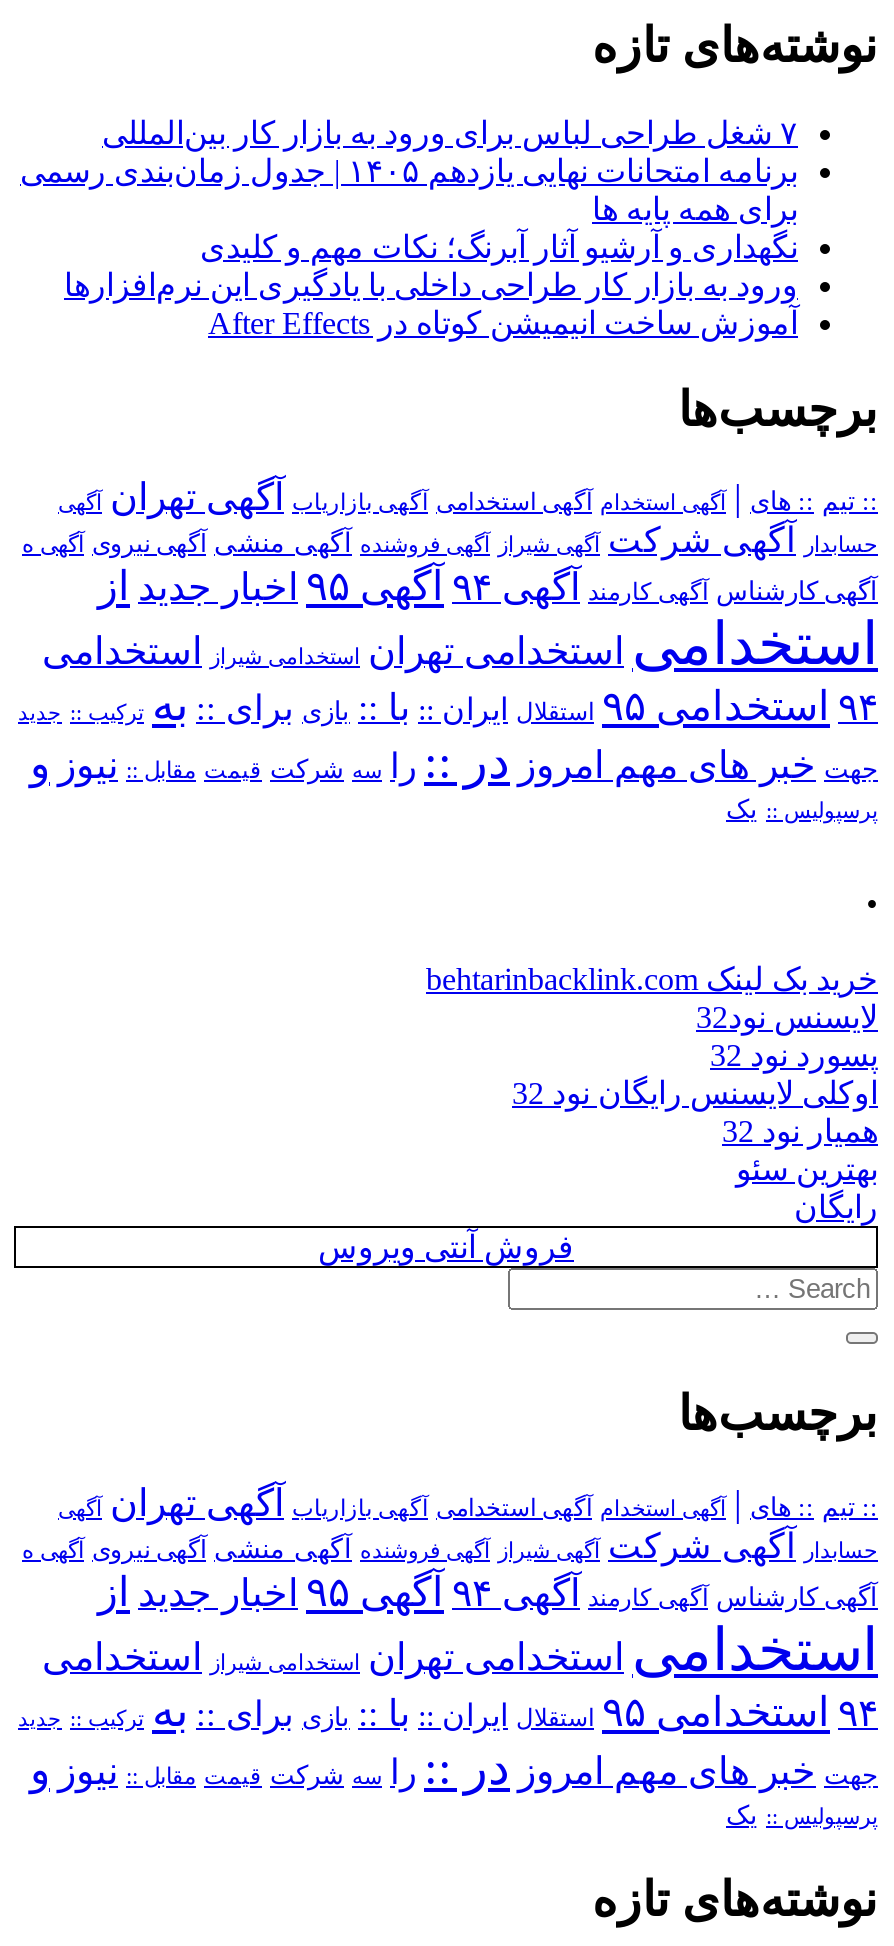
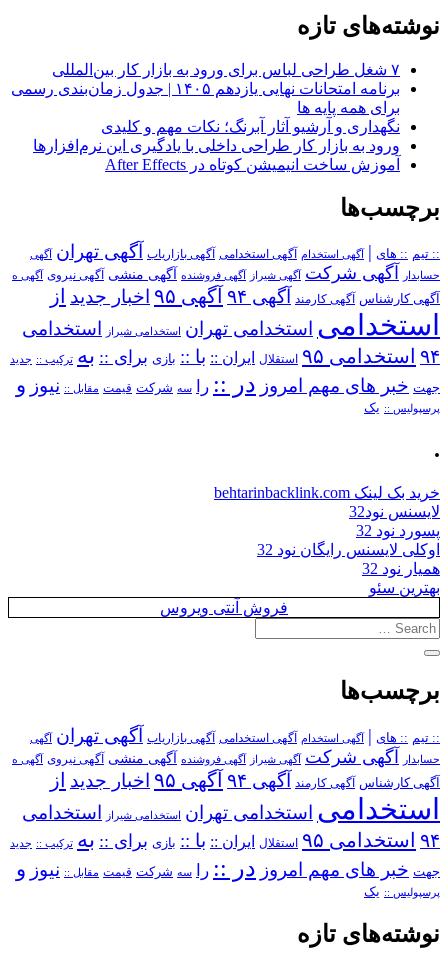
- رایگان
